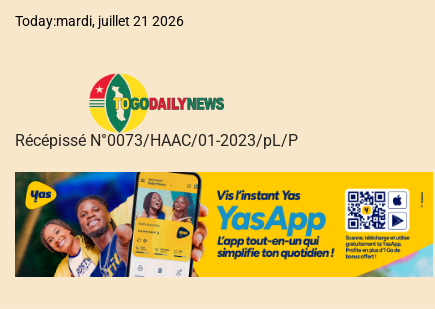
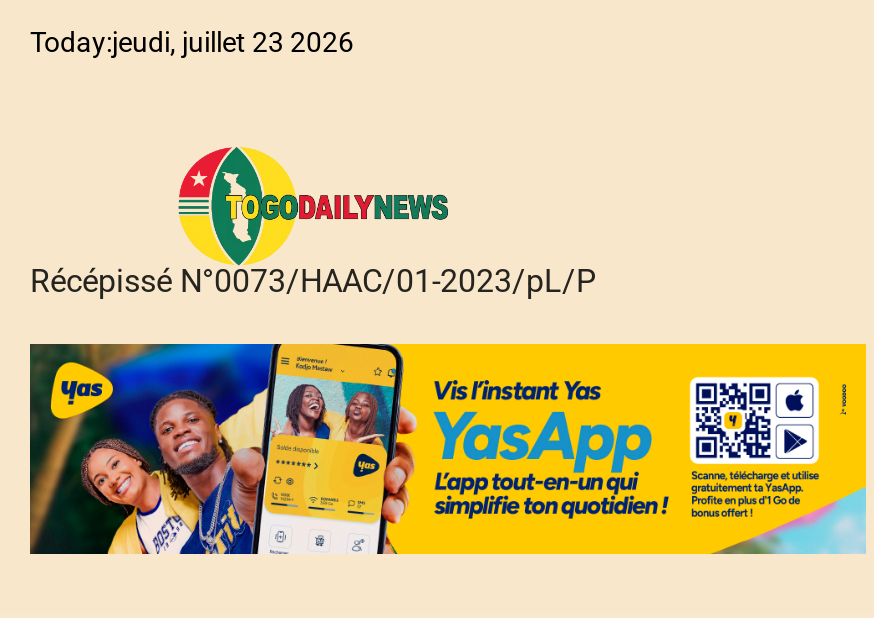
- Today:mardi, juillet 21 2026
+ Today:jeudi, juillet 23 2026
